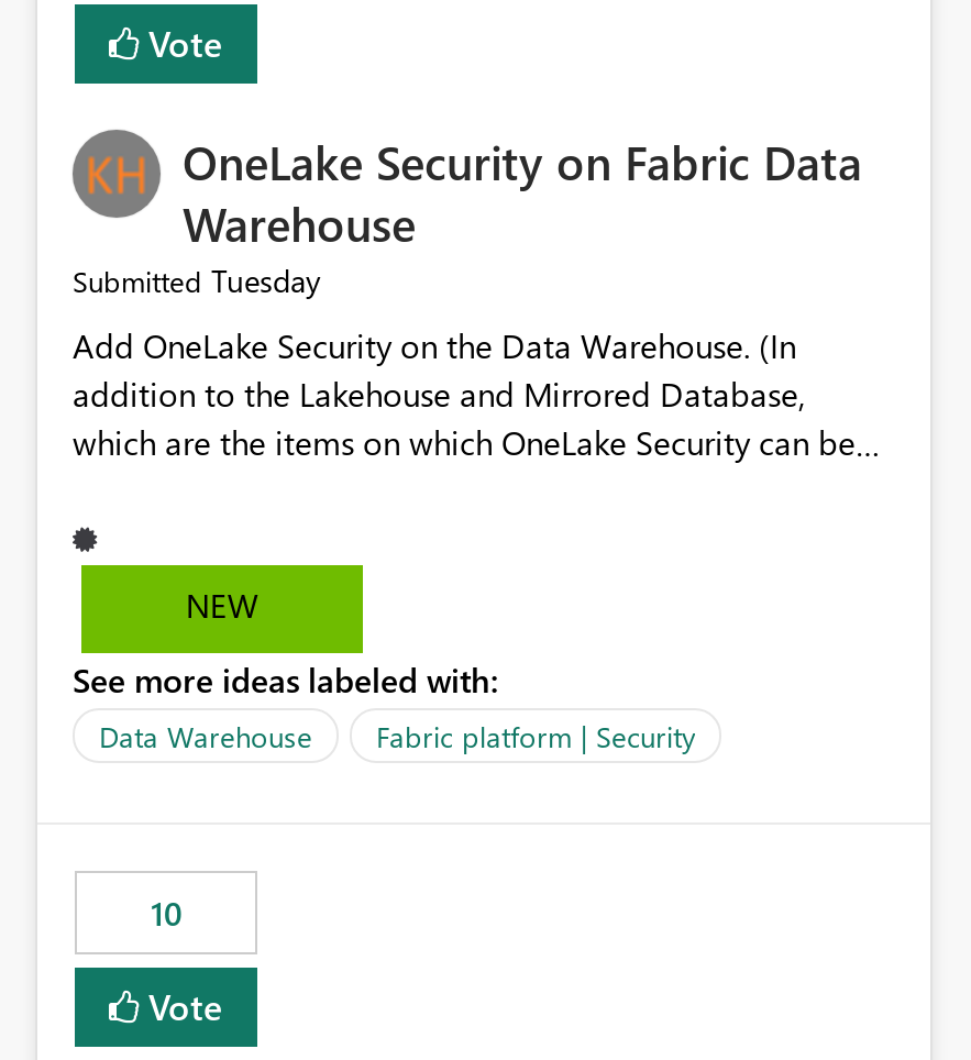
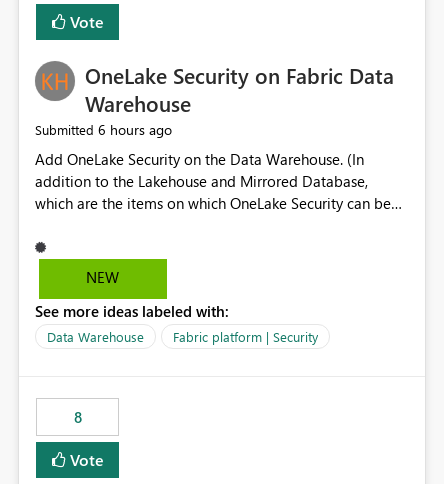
- Submitted Tuesday
+ Submitted 6 hours ago

- 10
+ 8
